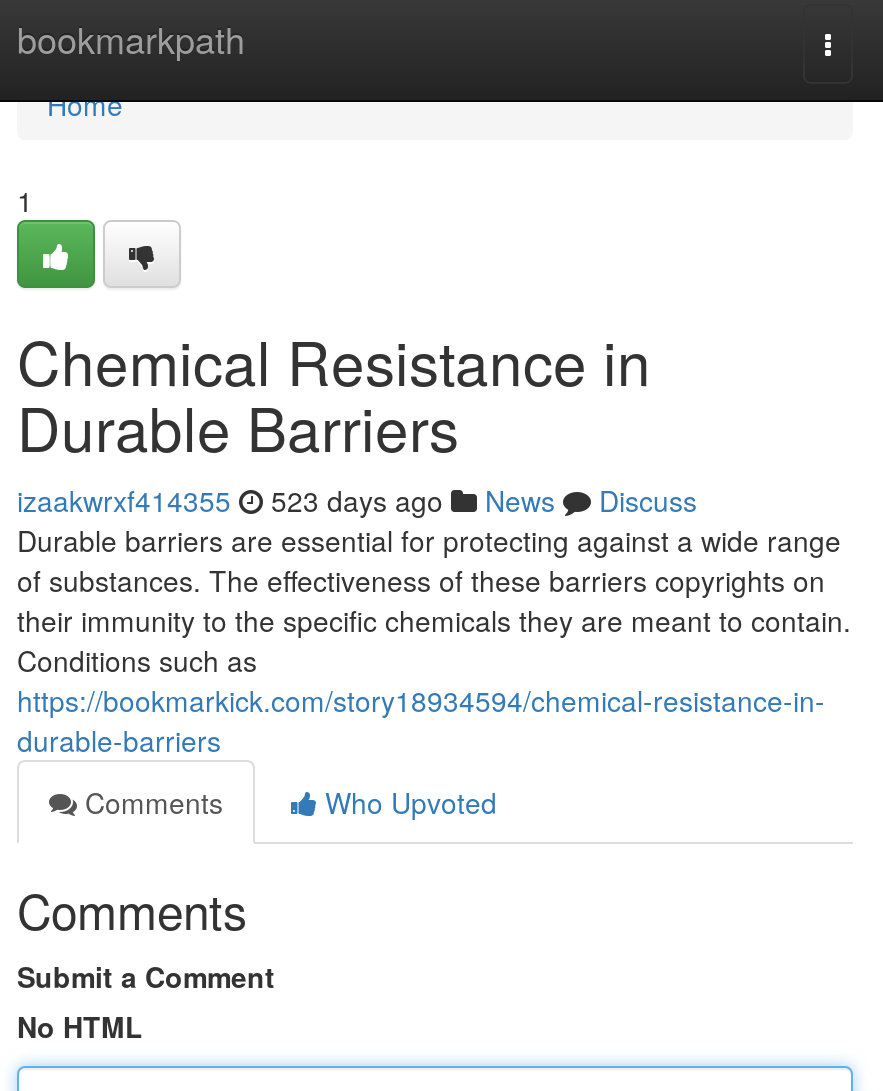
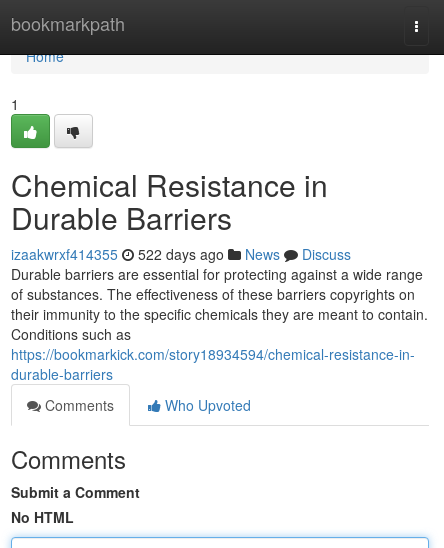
- izaakwrxf414355 523 days ago News Discuss
+ izaakwrxf414355 522 days ago News Discuss
